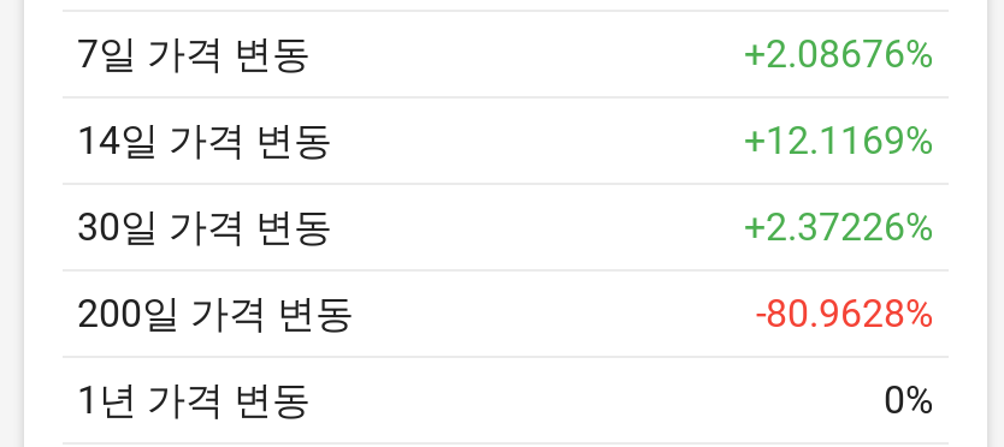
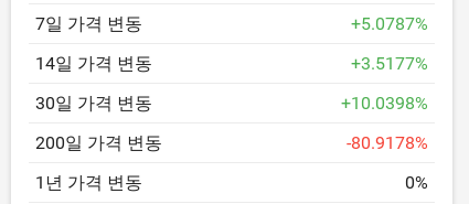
- +2.08676%
+ +5.0787%

- +12.1169%
+ +3.5177%

- +2.37226%
+ +10.0398%

- -80.9628%
+ -80.9178%
